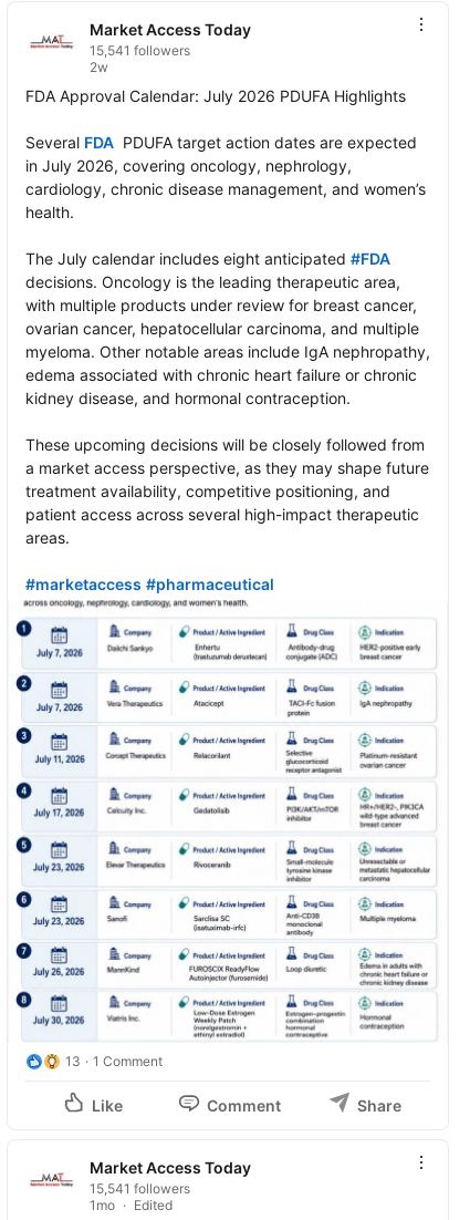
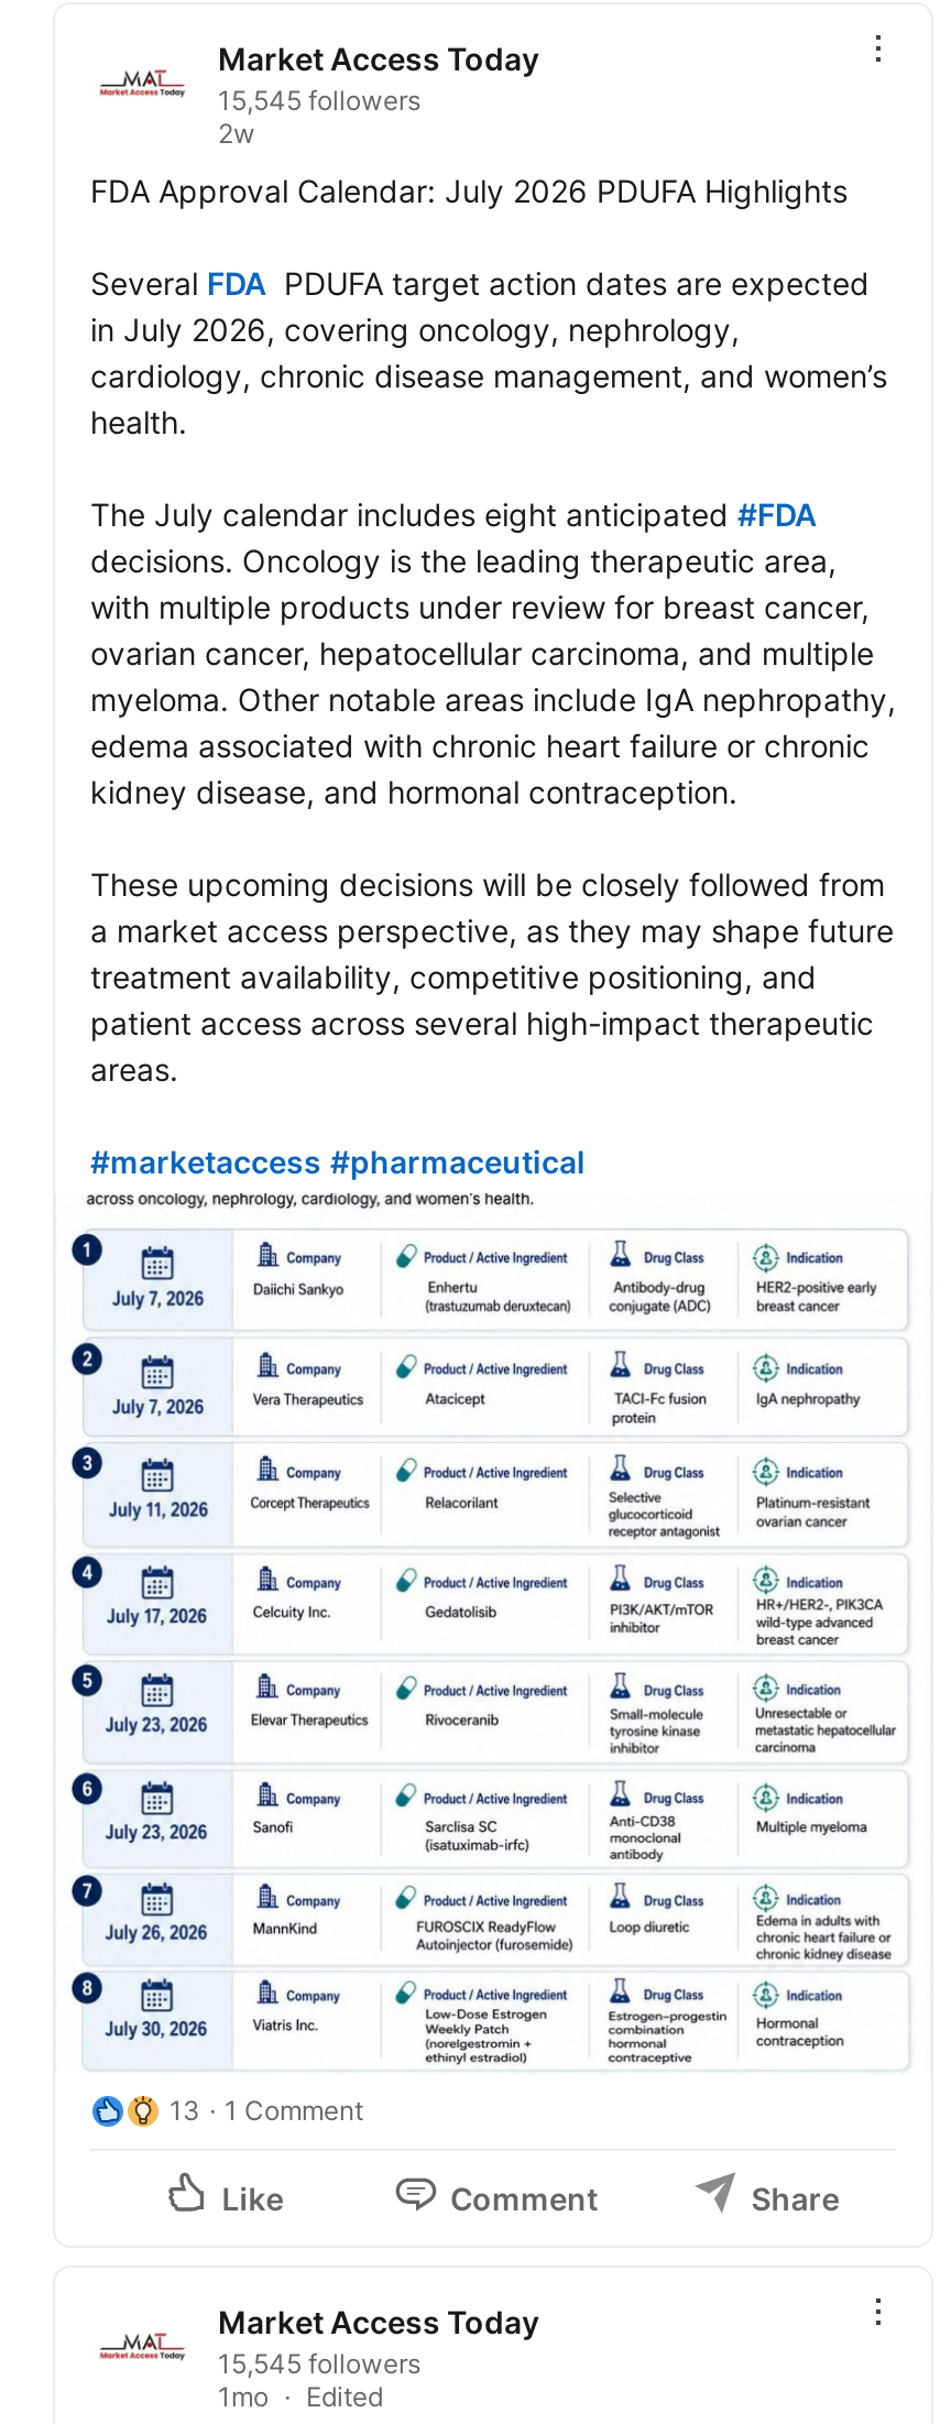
- 15,541 followers
+ 15,545 followers

- 15,541 followers
+ 15,545 followers
